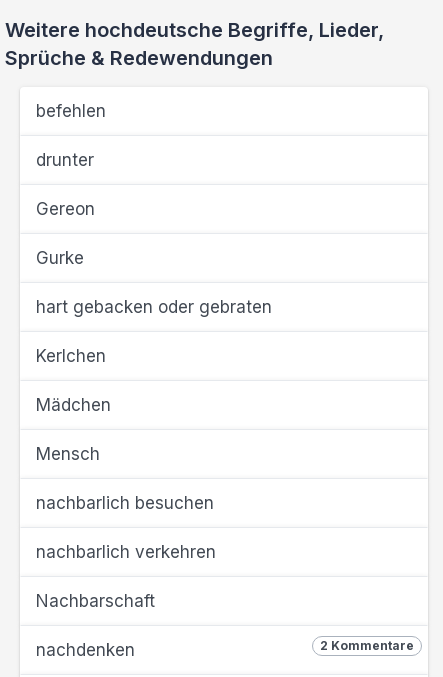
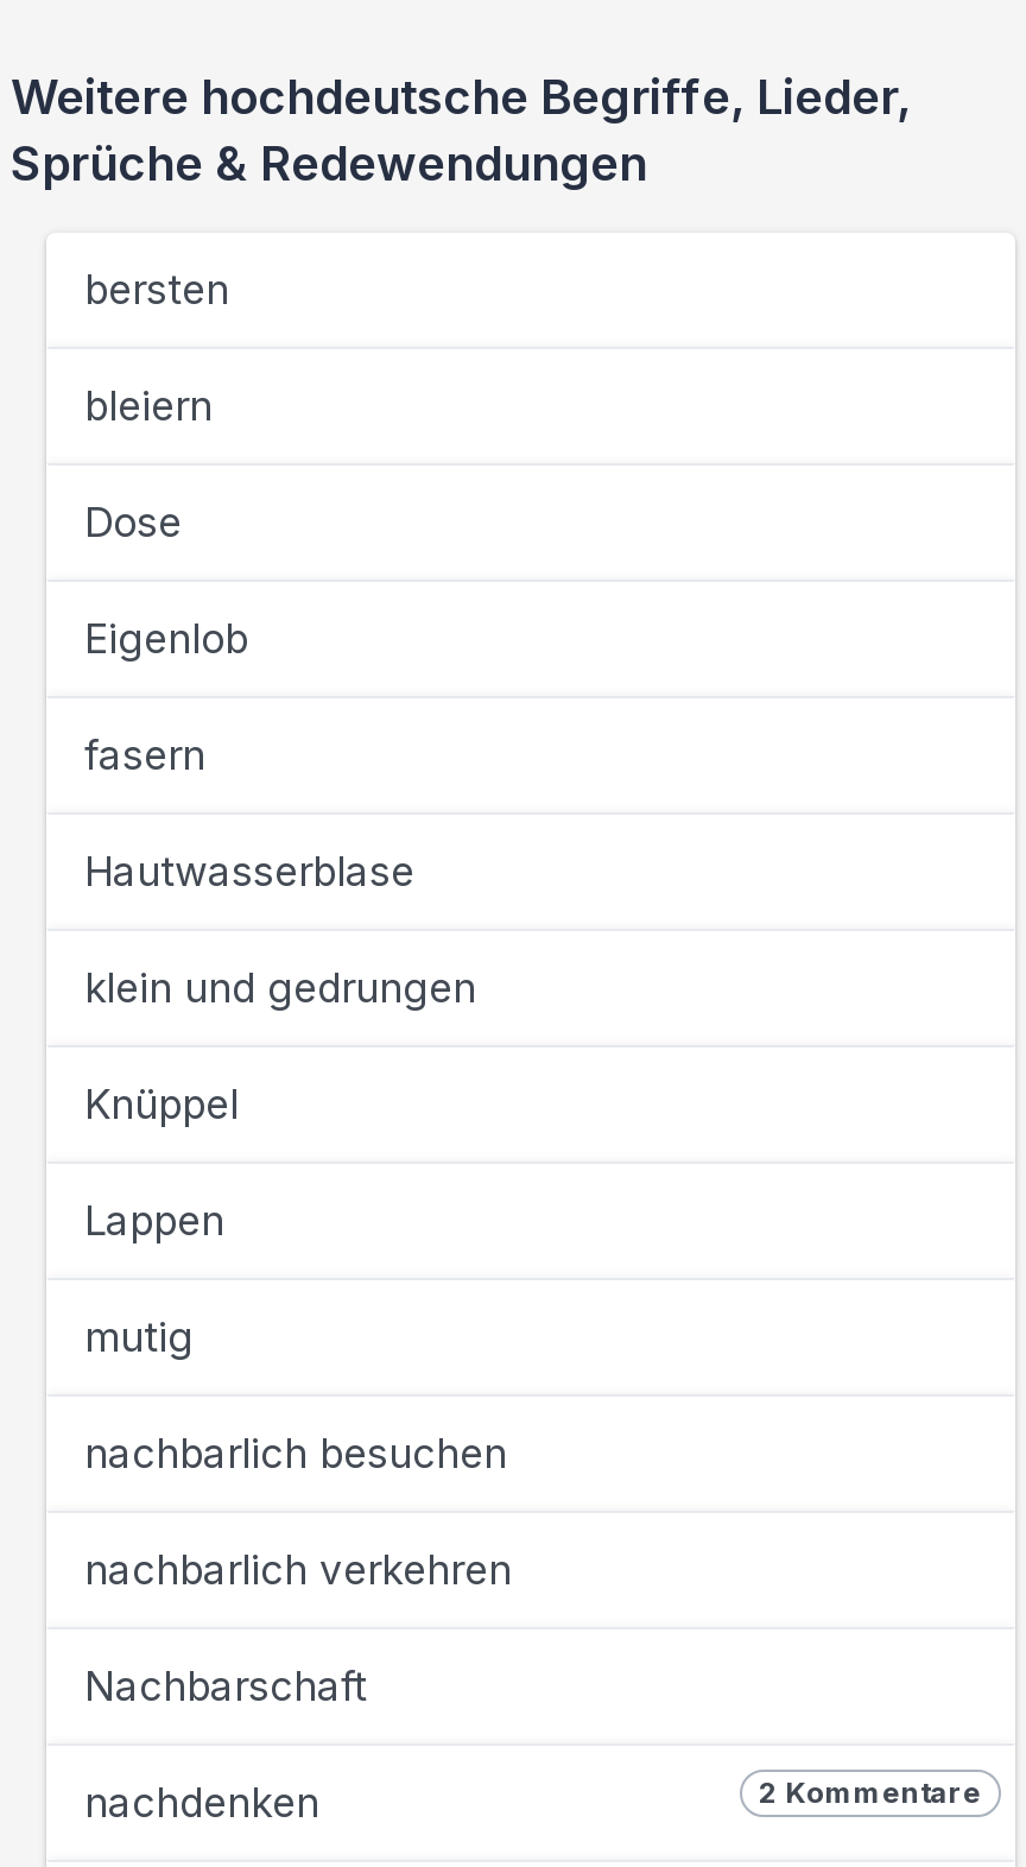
- befehlen
- drunter
- Gereon
- Gurke
- hart gebacken oder gebraten
- Kerlchen
- Mädchen
- Mensch
+ bersten
+ bleiern
+ Dose
+ Eigenlob
+ fasern
+ Hautwasserblase
+ klein und gedrungen
+ Knüppel
+ Lappen
+ mutig
